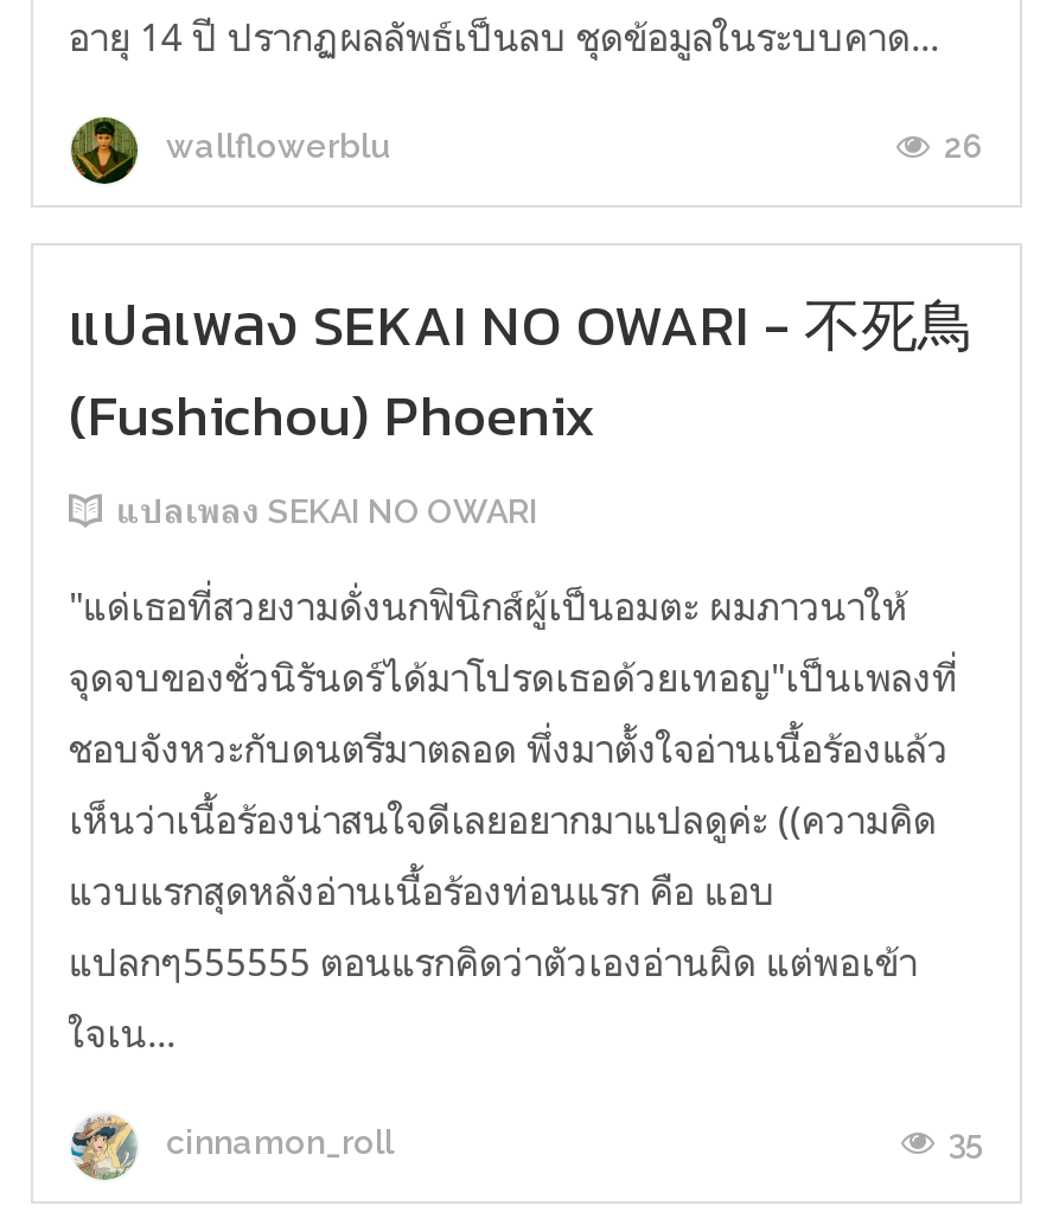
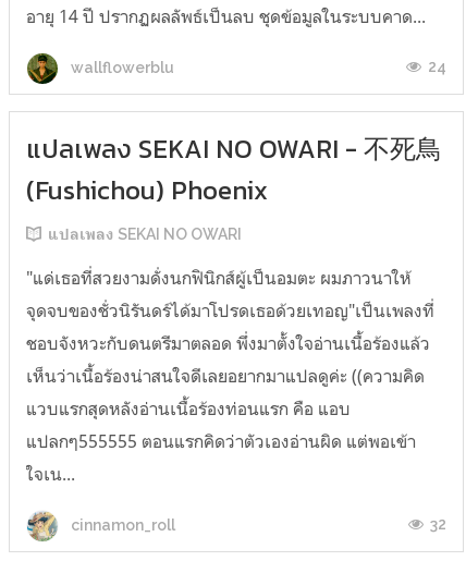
- 26
+ 24

- 35
+ 32
